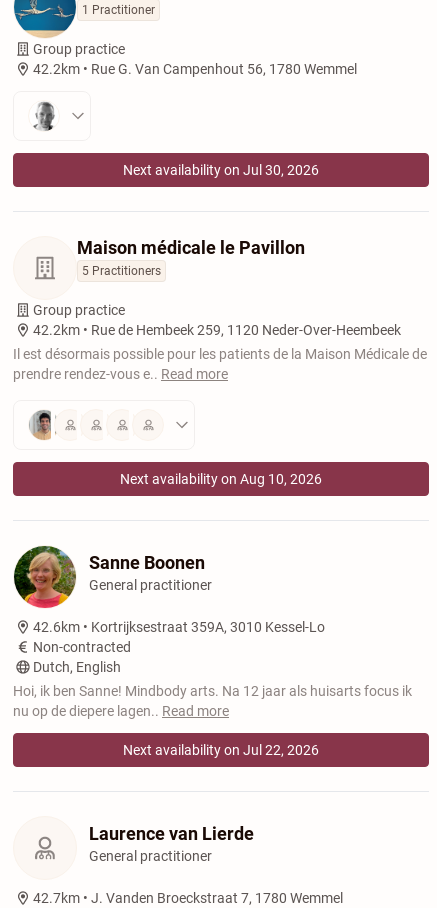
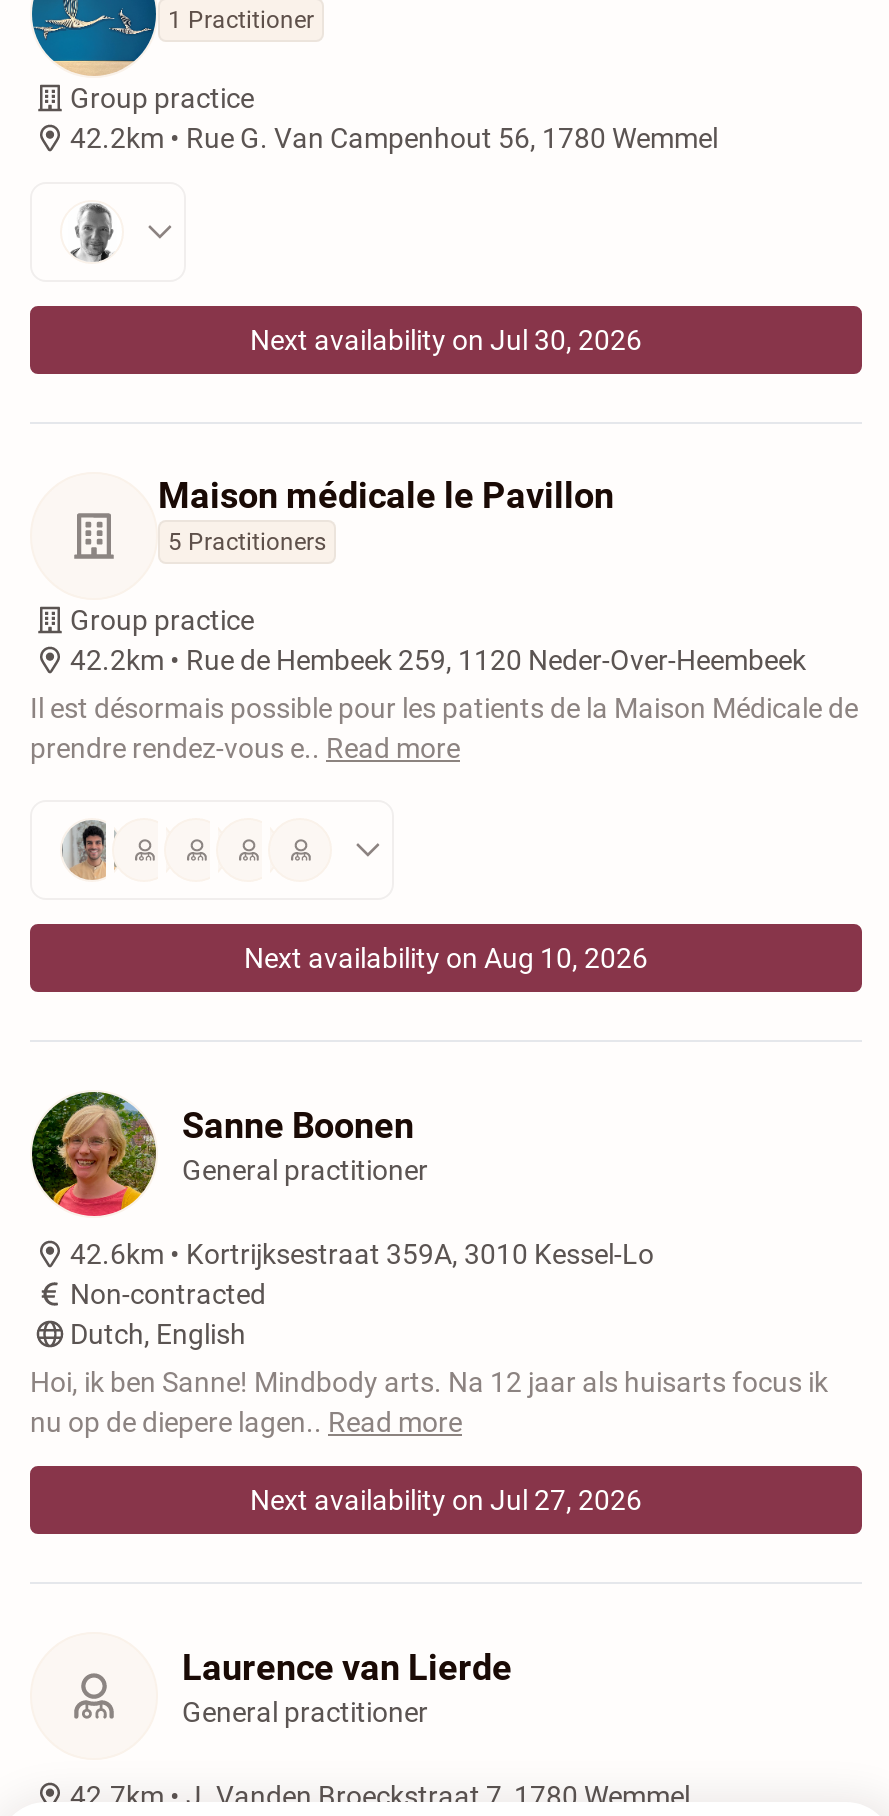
- Next availability on Jul 22, 2026
+ Next availability on Jul 27, 2026
